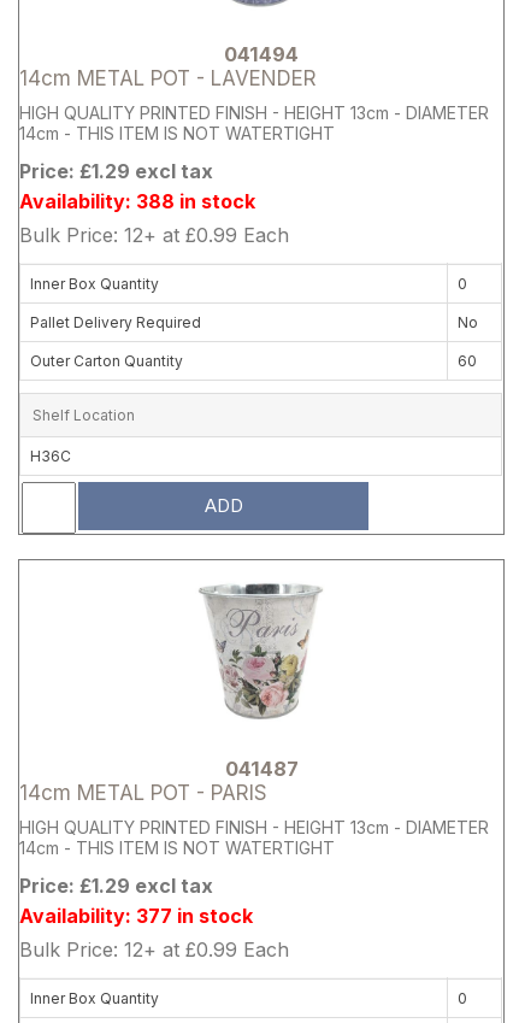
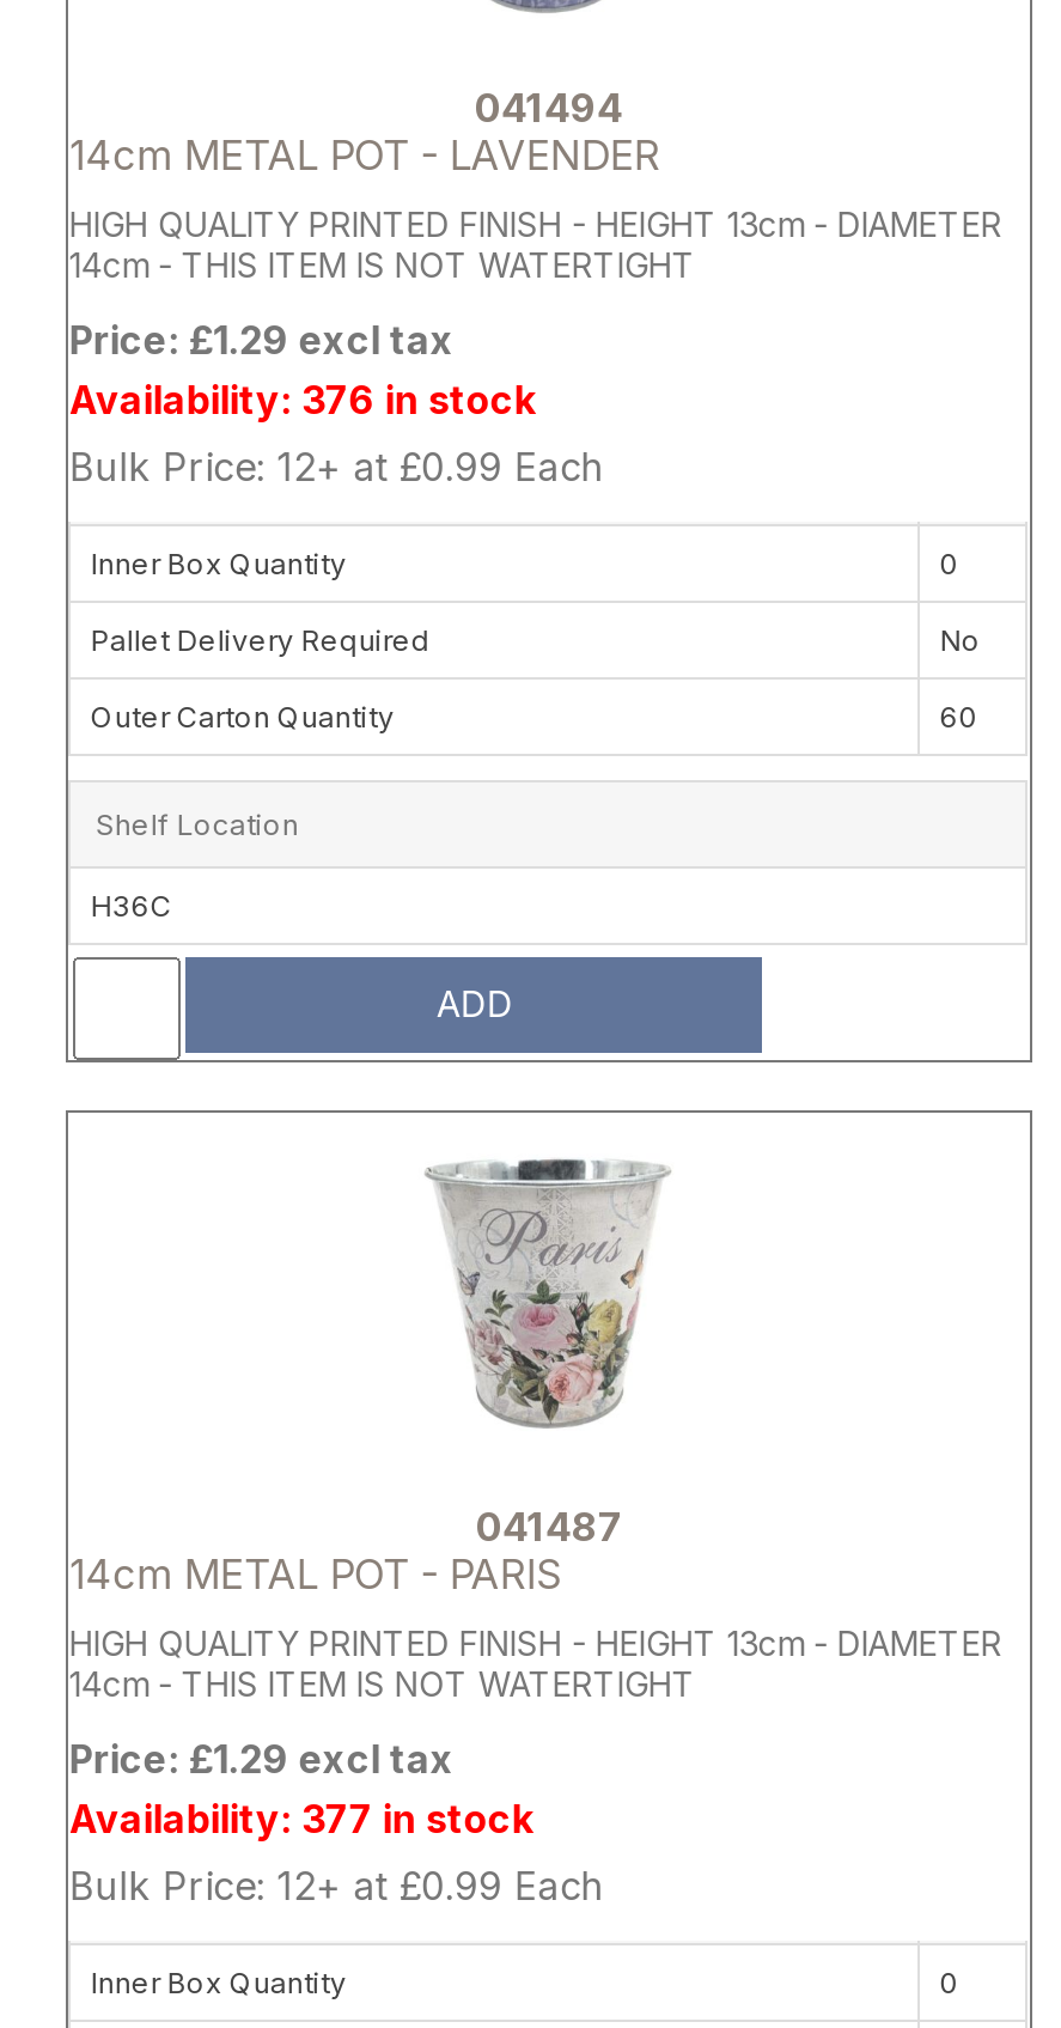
- Availability: 388 in stock
+ Availability: 376 in stock
